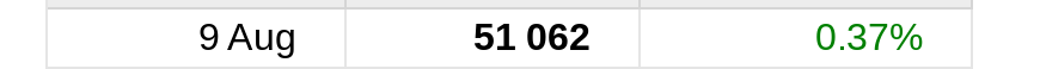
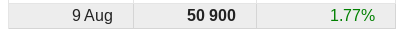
- 51 062
+ 50 900

- 0.37%
+ 1.77%
